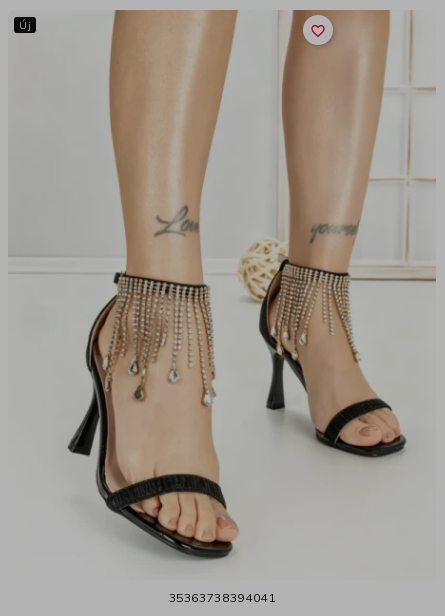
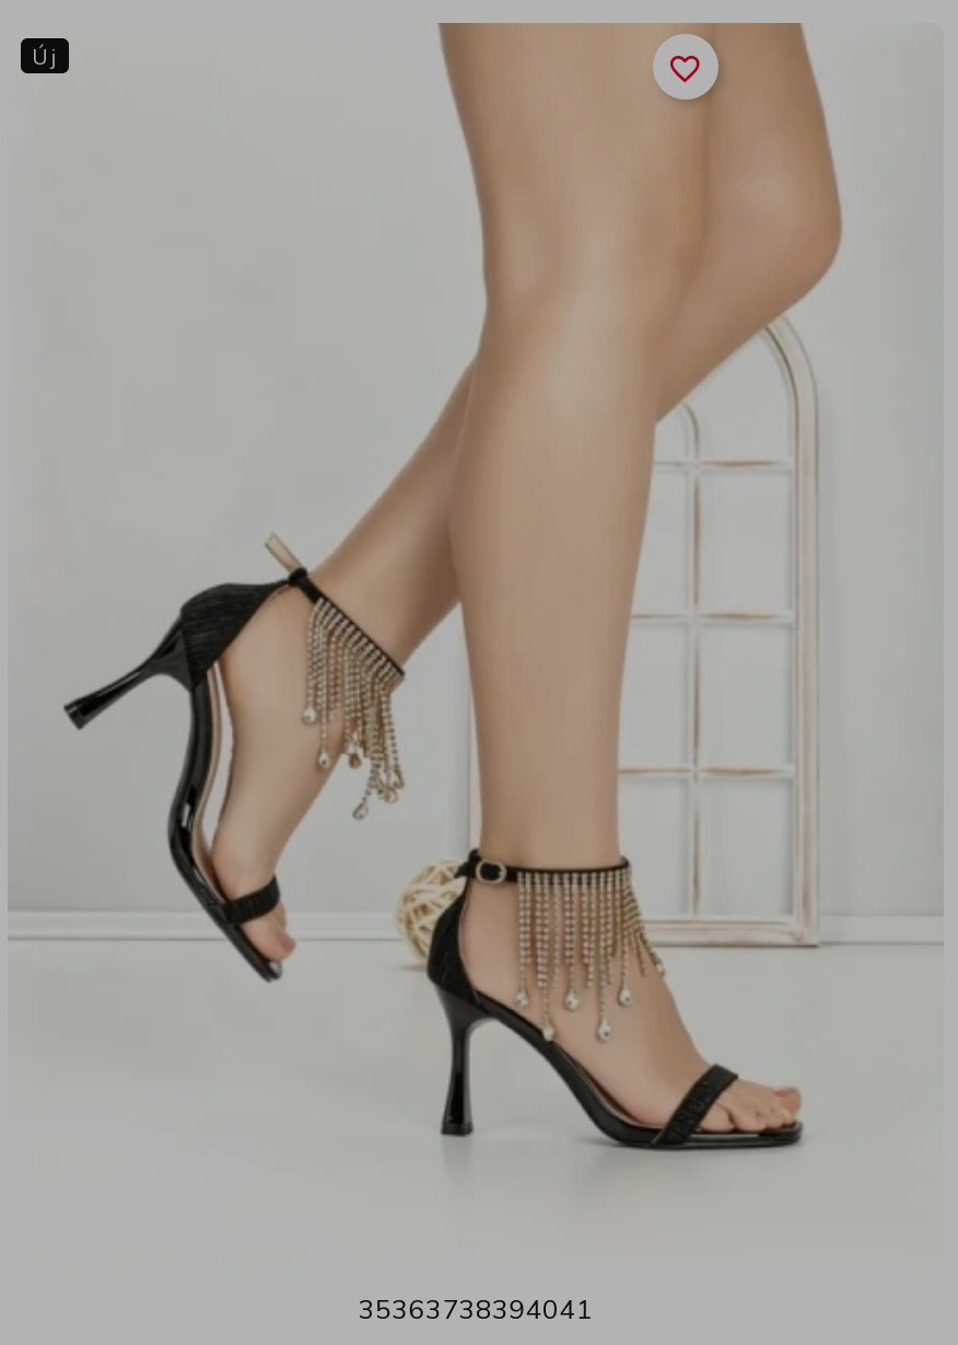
- [image]
+ [image]
